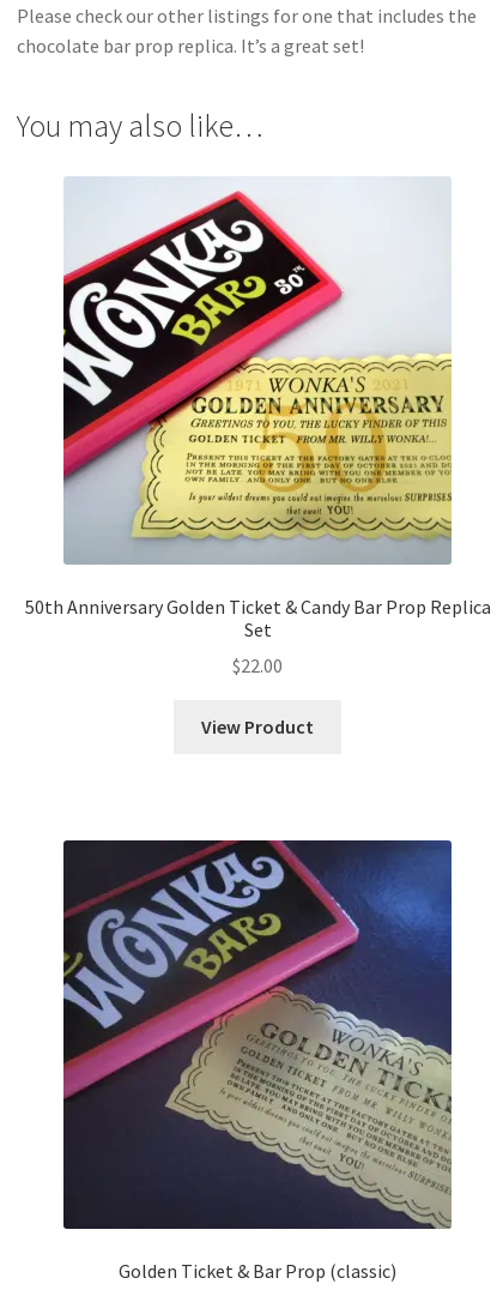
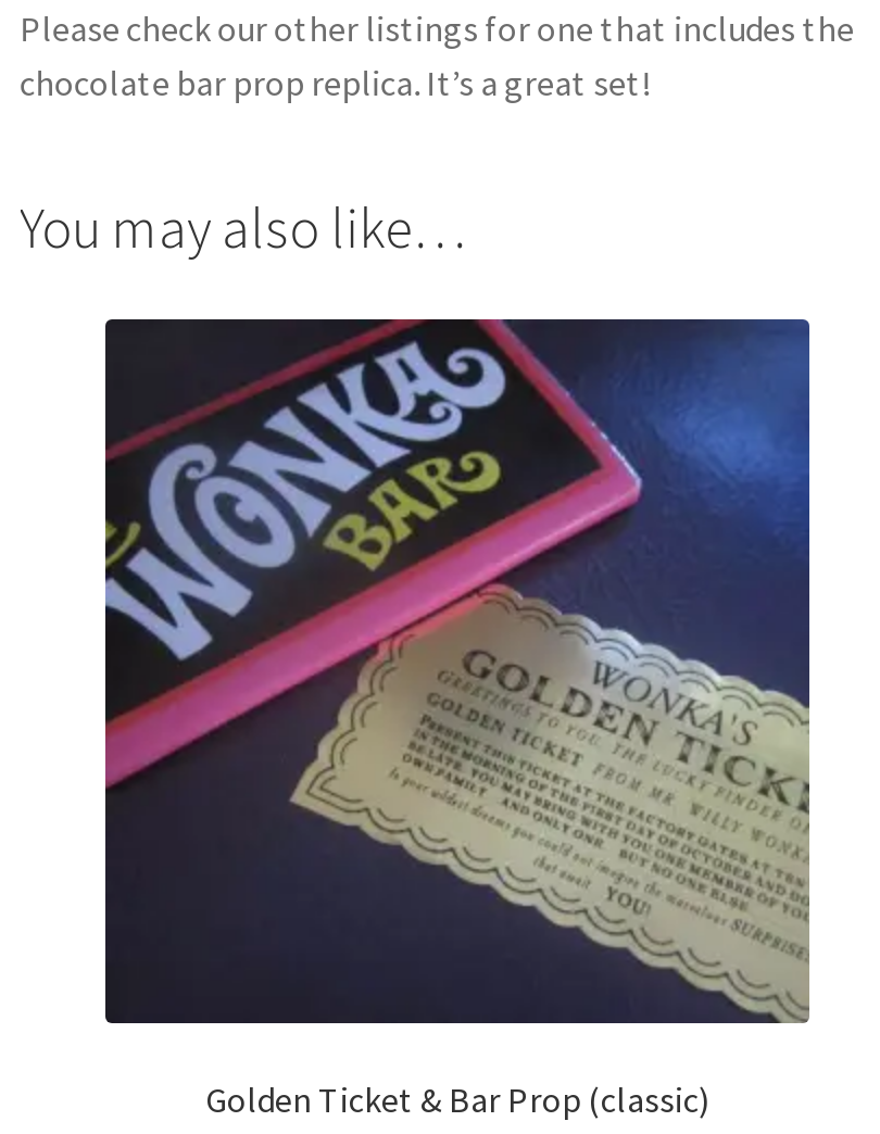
- [image]
- 50th Anniversary Golden Ticket & Candy Bar Prop Replica
- Set
- $22.00
- View Product
